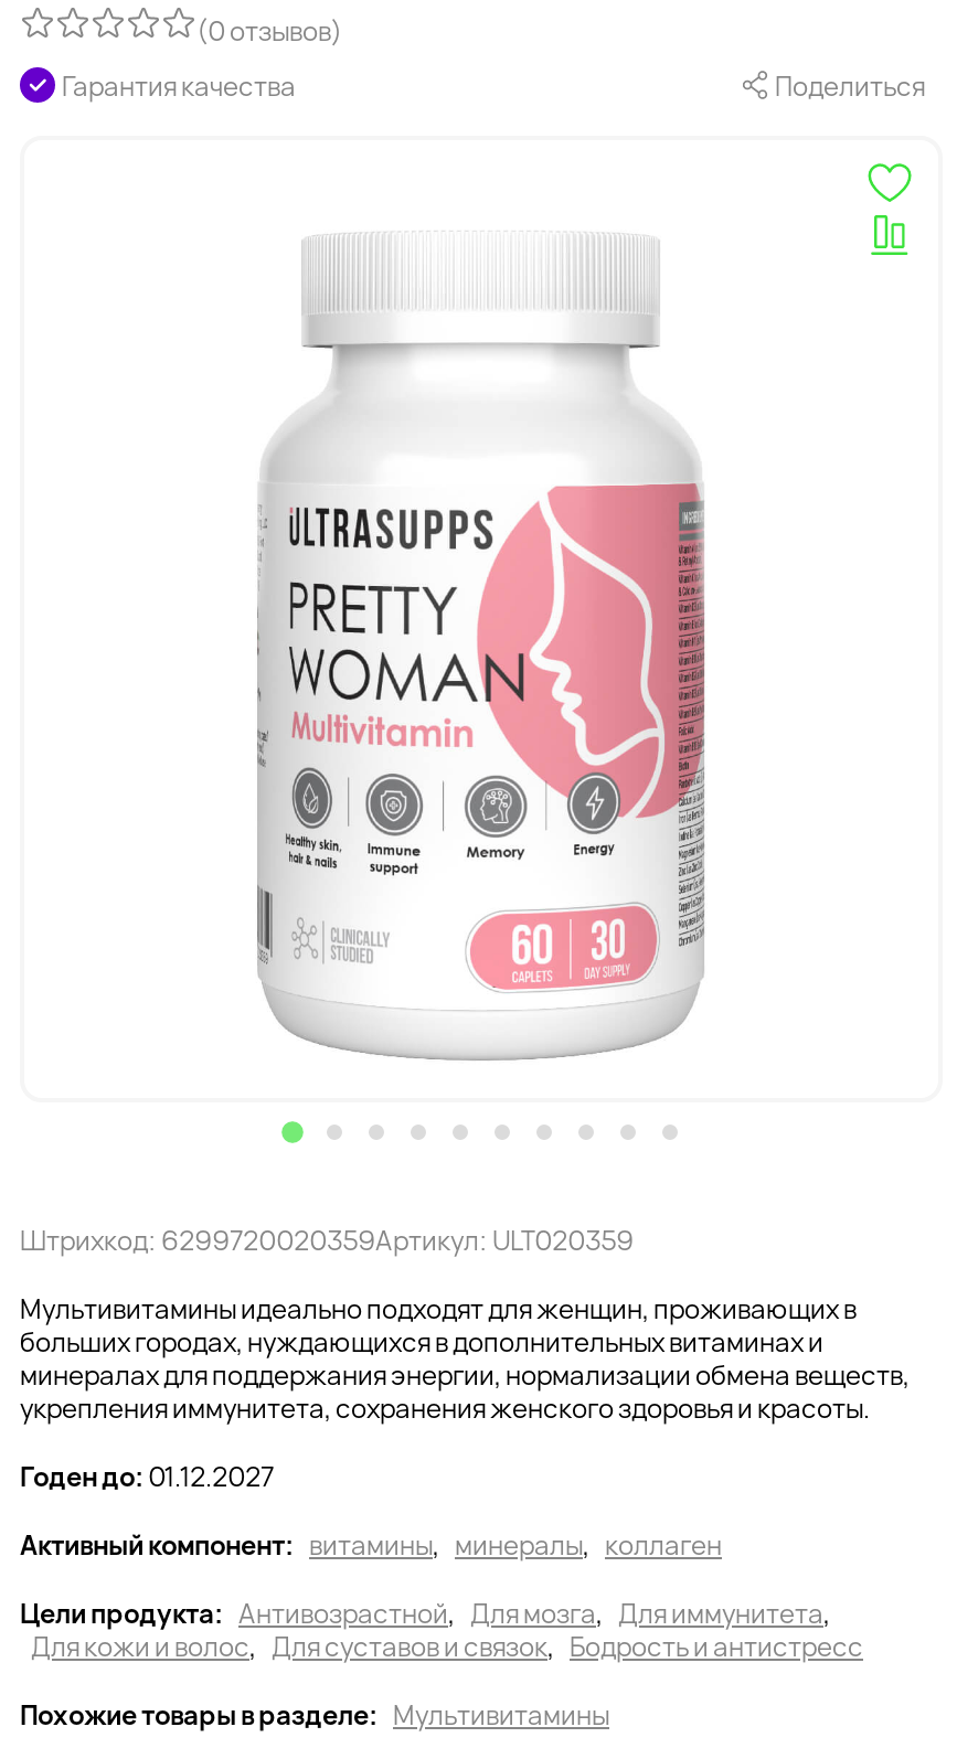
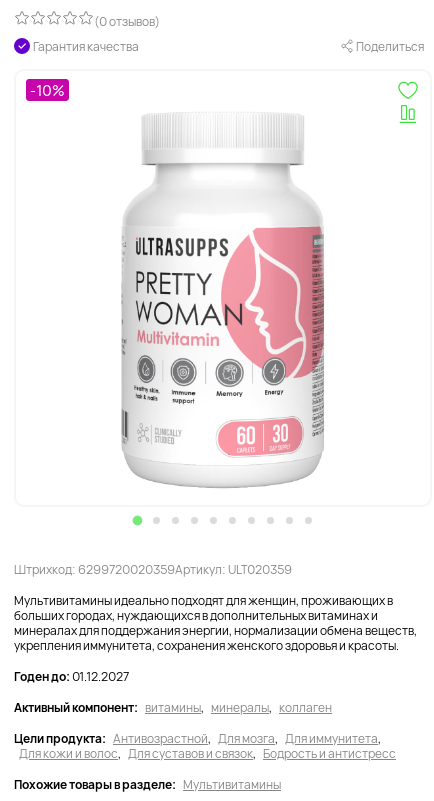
+ -10%
